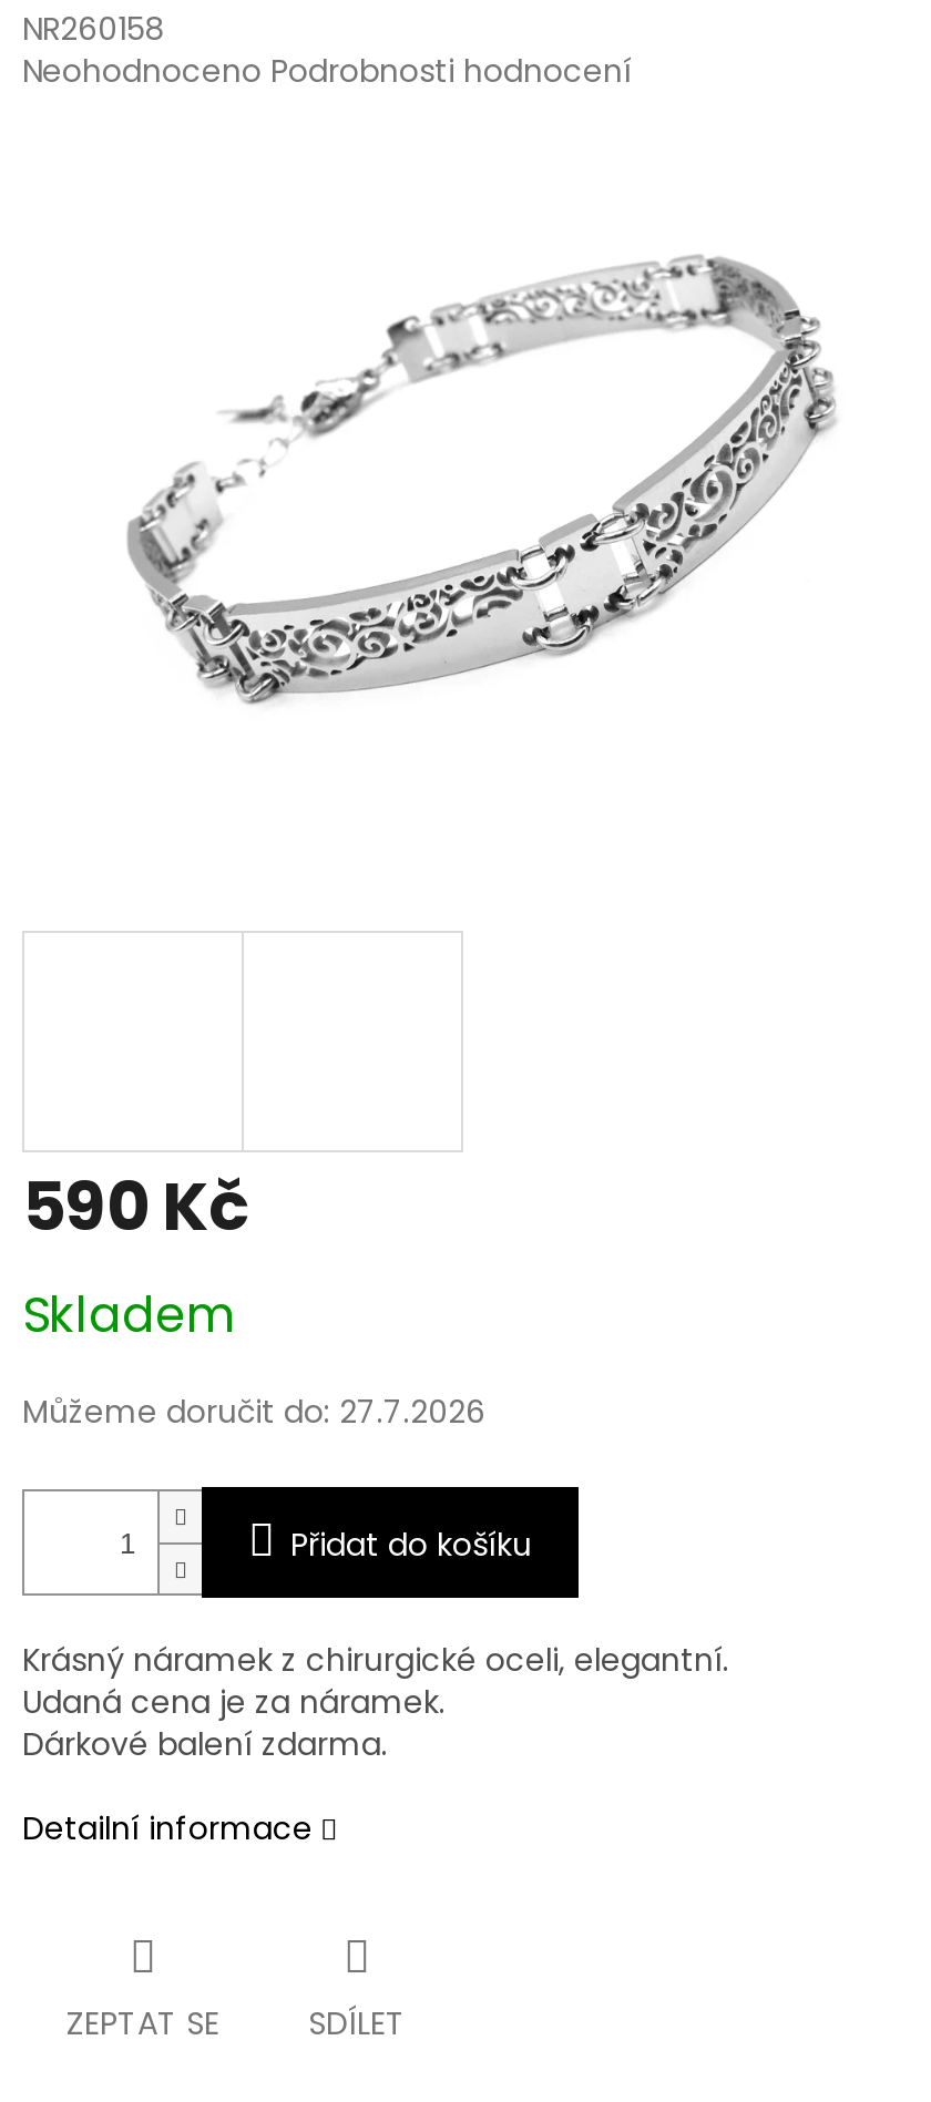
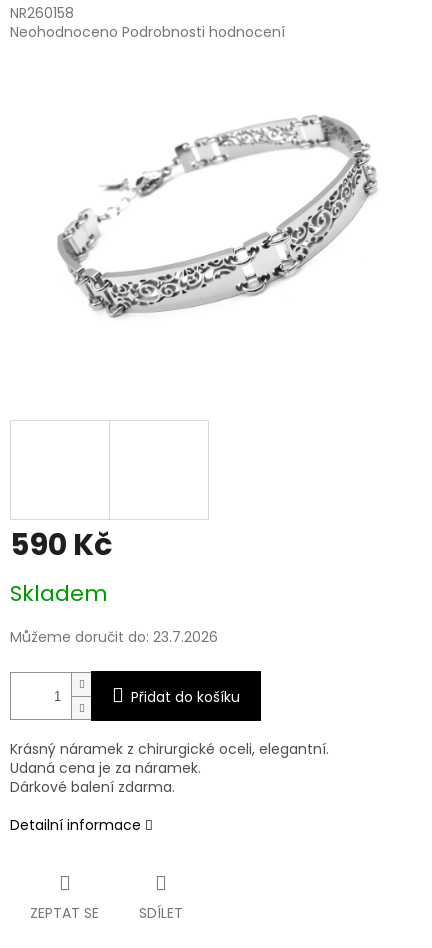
- Můžeme doručit do: 27.7.2026
+ Můžeme doručit do: 23.7.2026
